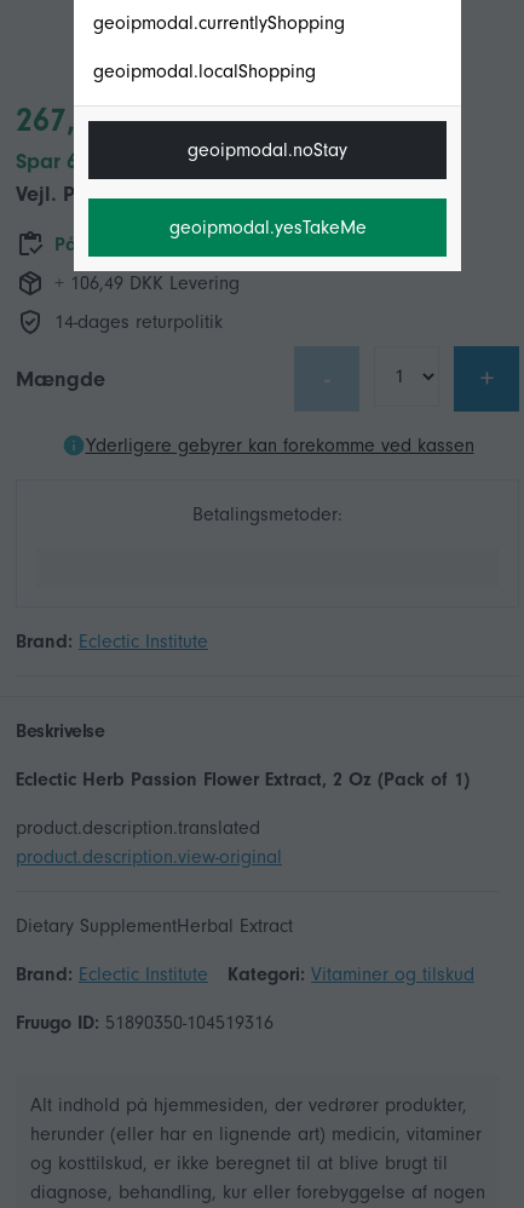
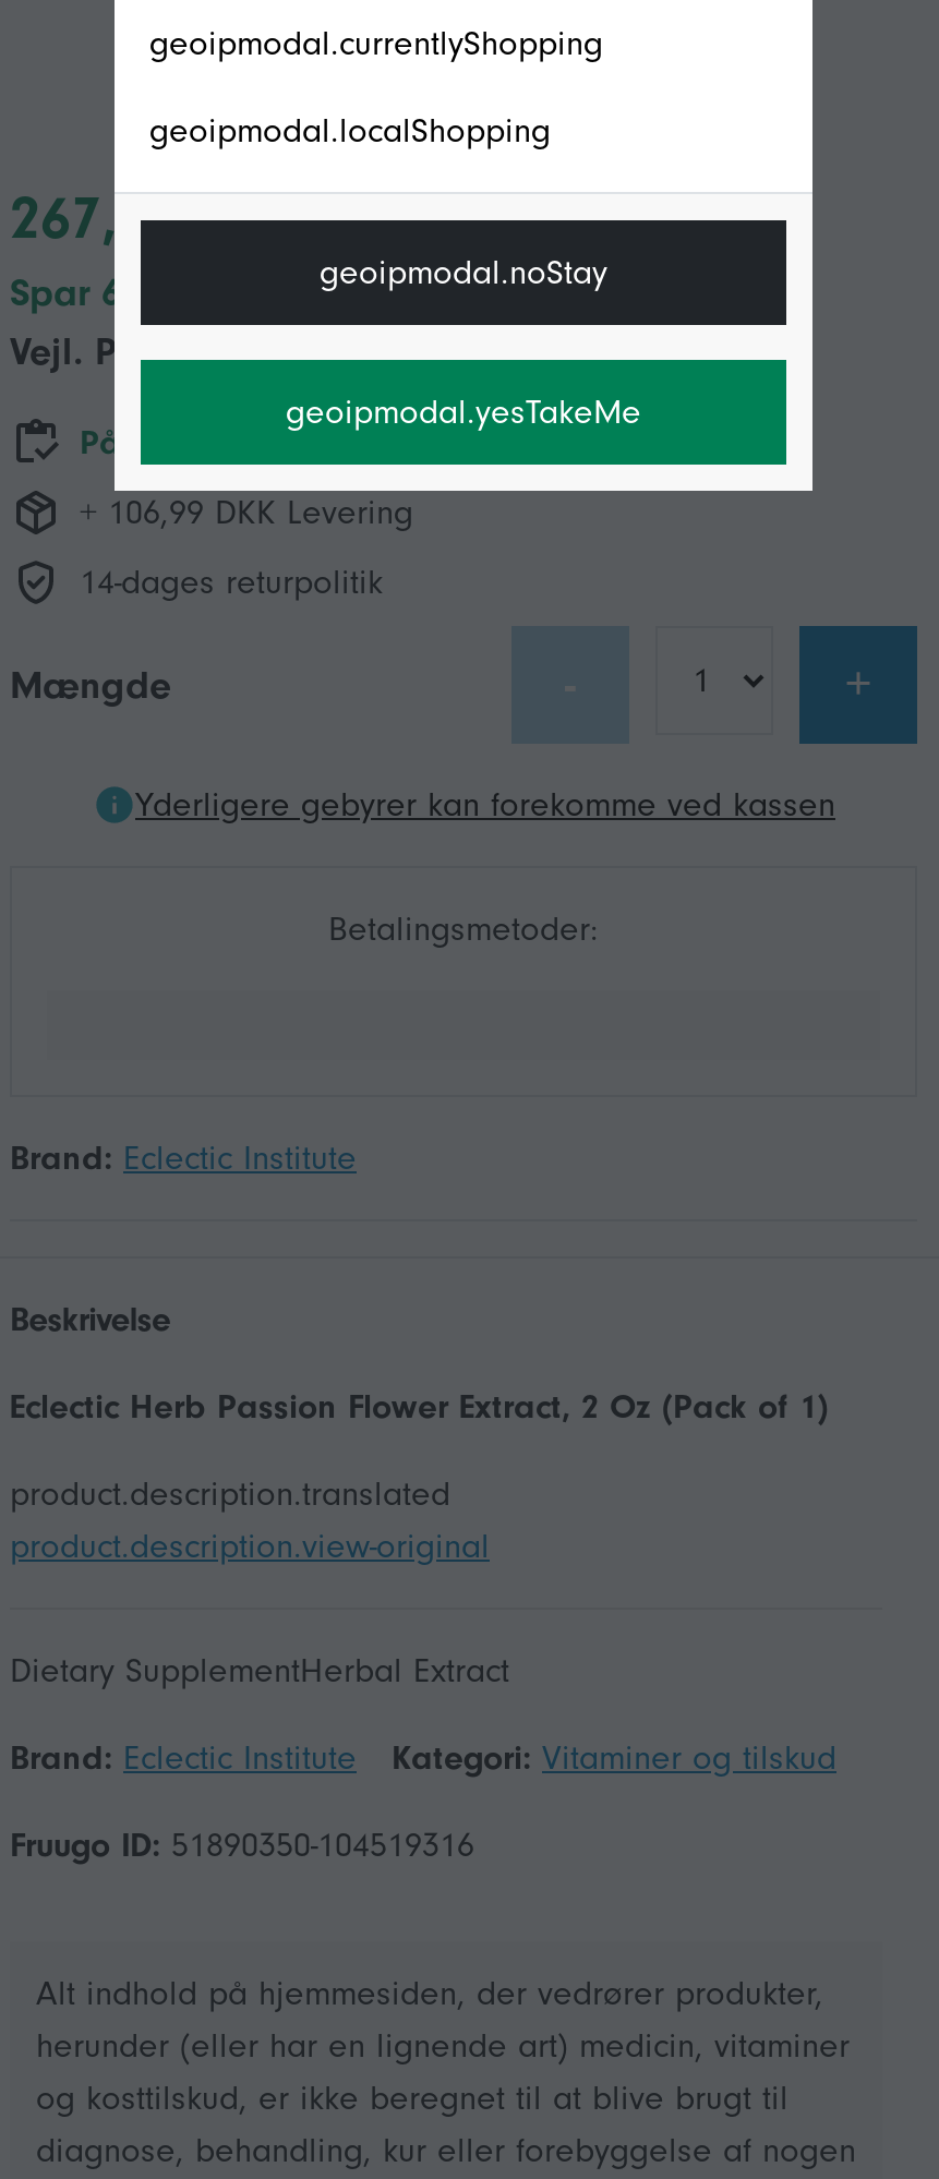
- + 106,49 DKK Levering
+ + 106,99 DKK Levering
